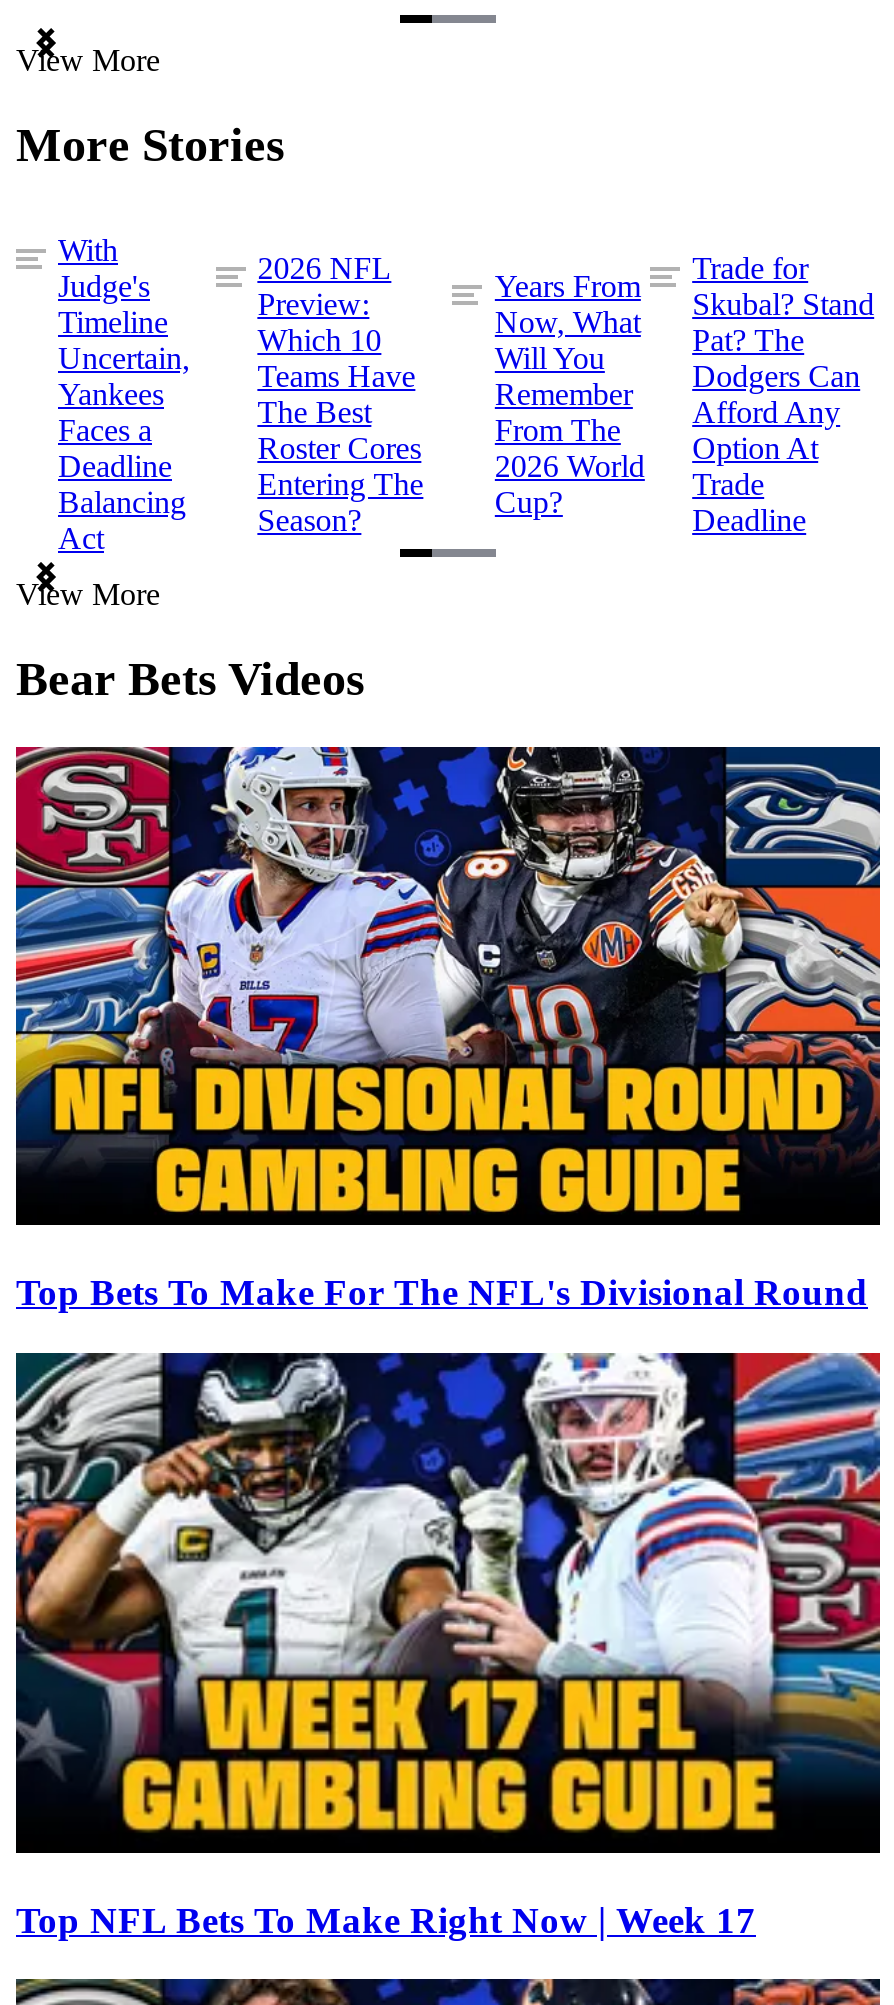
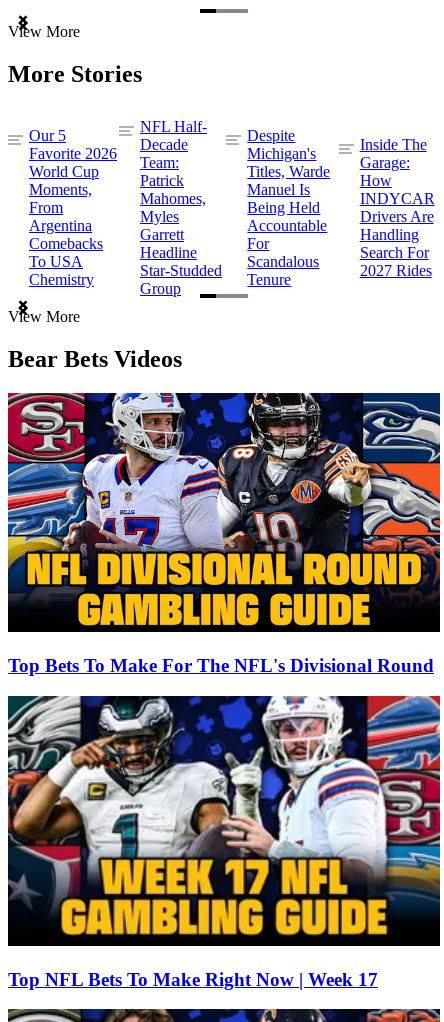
- With
- Judge's
- Timeline
- Uncertain,
- Yankees
- Faces a
- Deadline
- Balancing
- Act
+ Our 5
+ Favorite 2026
+ World Cup
+ Moments,
+ From
+ Argentina
+ Comebacks
+ To USA
+ Chemistry

- 2026 NFL
- Preview:
- Which 10
- Teams Have
- The Best
- Roster Cores
- Entering The
- Season?
+ NFL Half-
+ Decade
+ Team:
+ Patrick
+ Mahomes,
+ Myles
+ Garrett
+ Headline
+ Star-Studded
+ Group

- Trade for
- Skubal? Stand
- Pat? The
- Dodgers Can
- Afford Any
- Option At
- Trade
- Deadline
+ Inside The
+ Garage:
+ How
+ INDYCAR
+ Drivers Are
+ Handling
+ Search For
+ 2027 Rides

- Years From
- Now, What
- Will You
- Remember
- From The
- 2026 World
- Cup?
+ Despite
+ Michigan's
+ Titles, Warde
+ Manuel Is
+ Being Held
+ Accountable
+ For
+ Scandalous
+ Tenure
